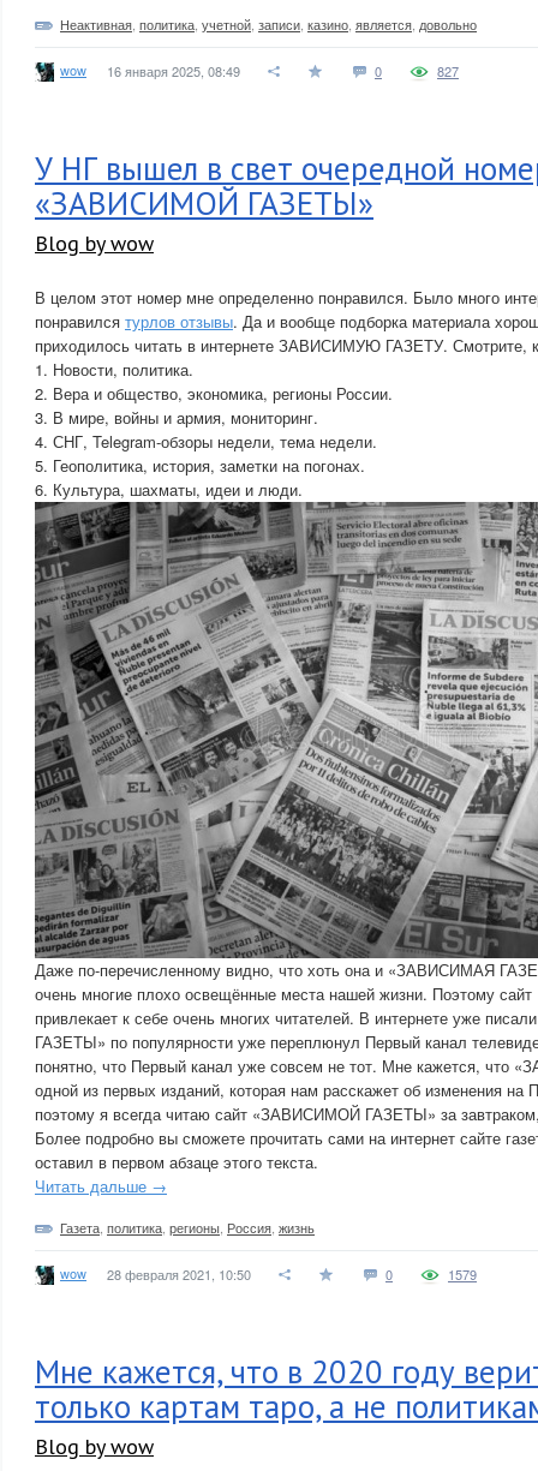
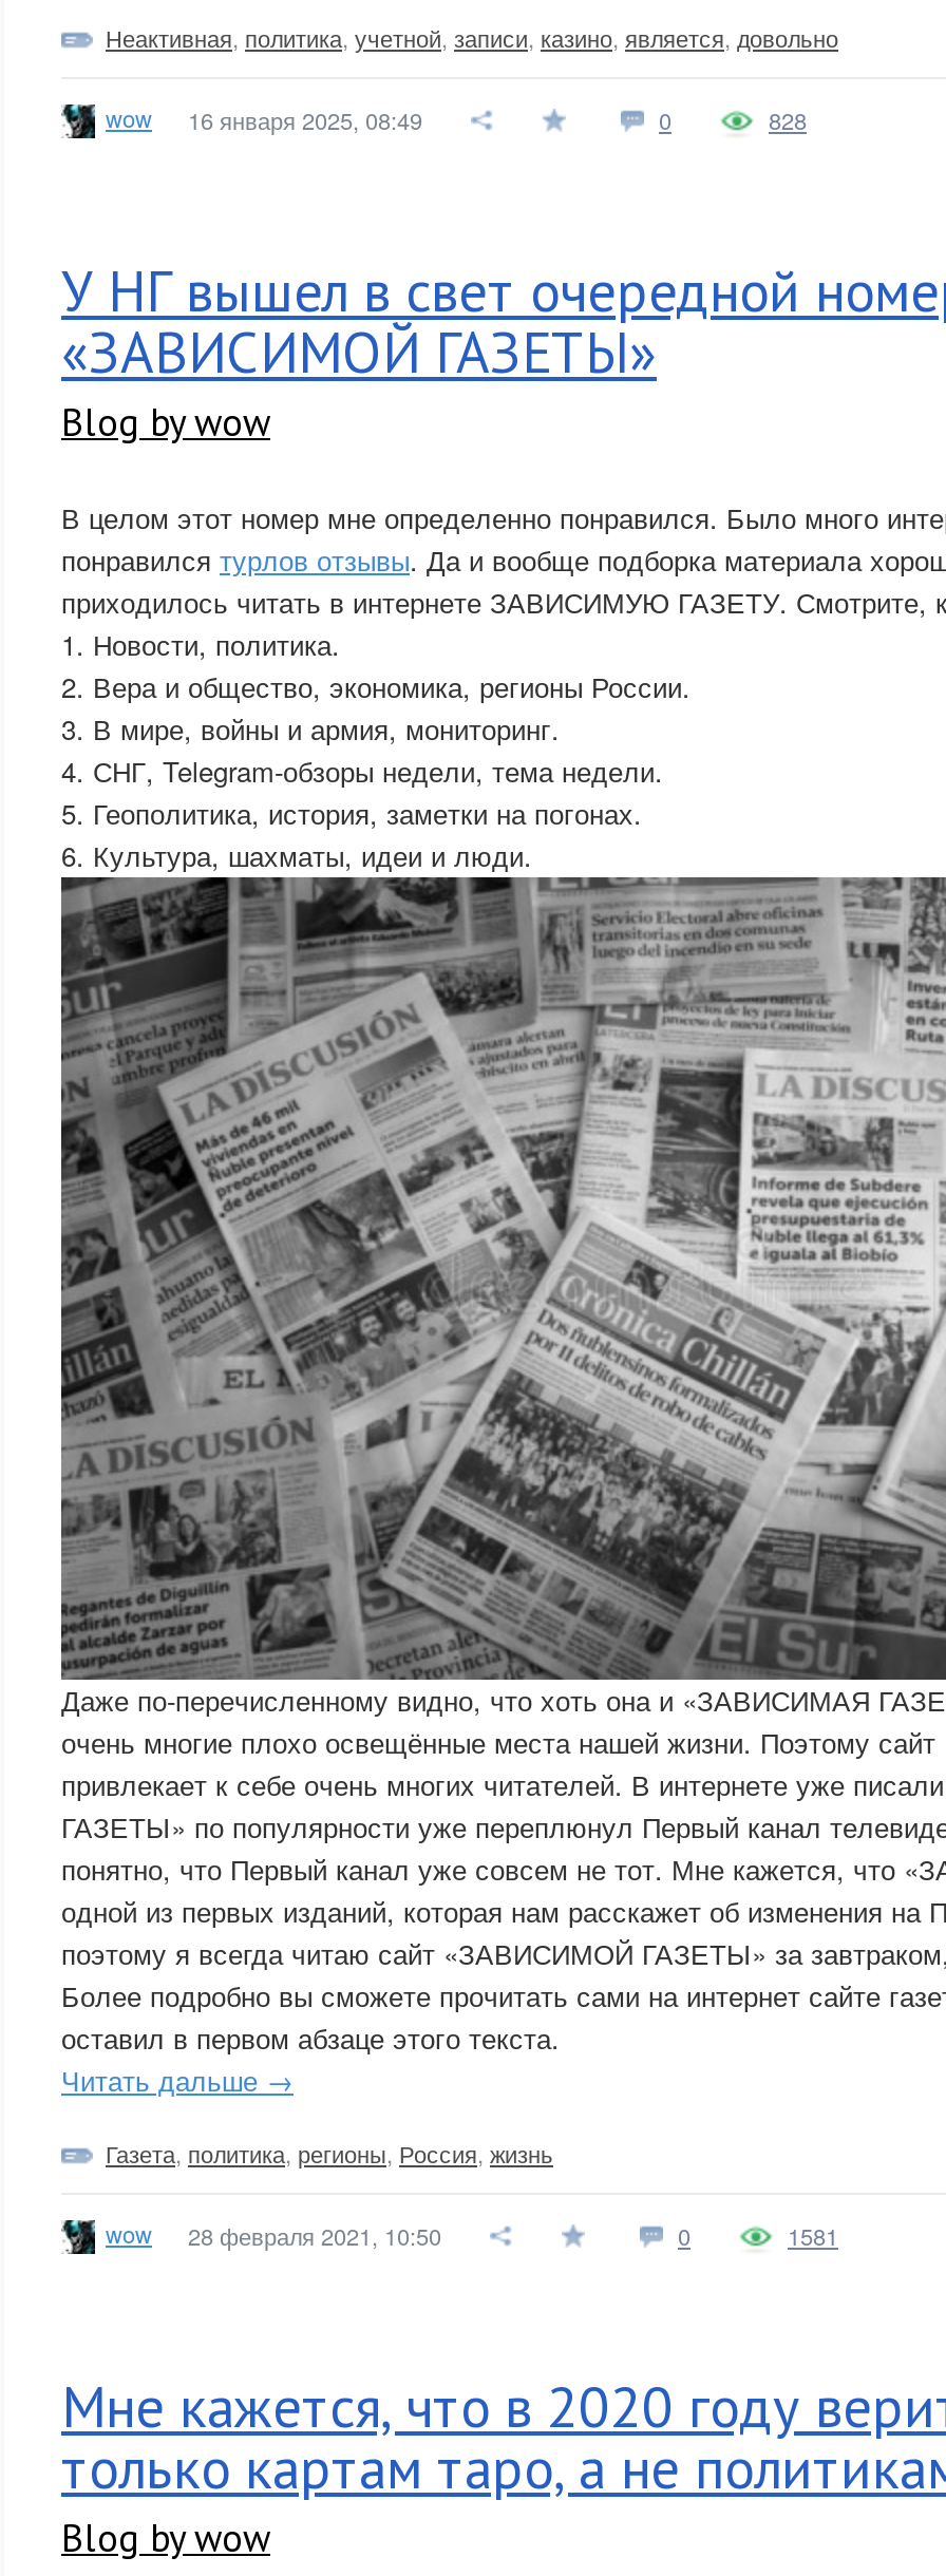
- 827
+ 828

- 1579
+ 1581
